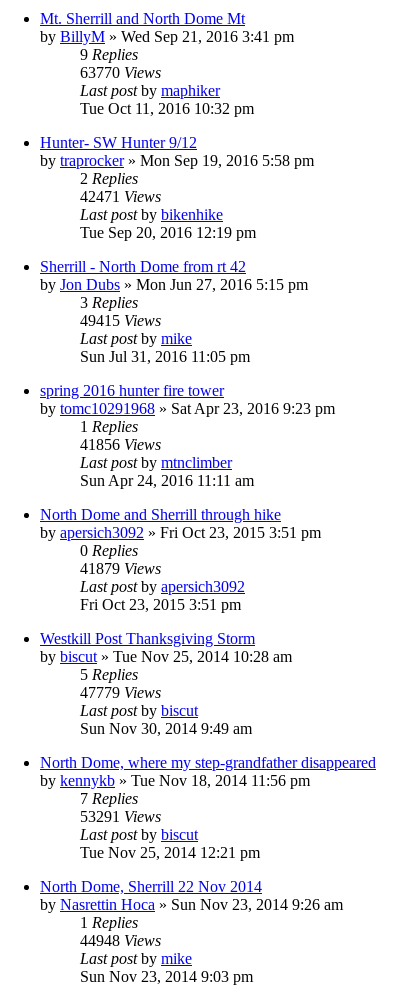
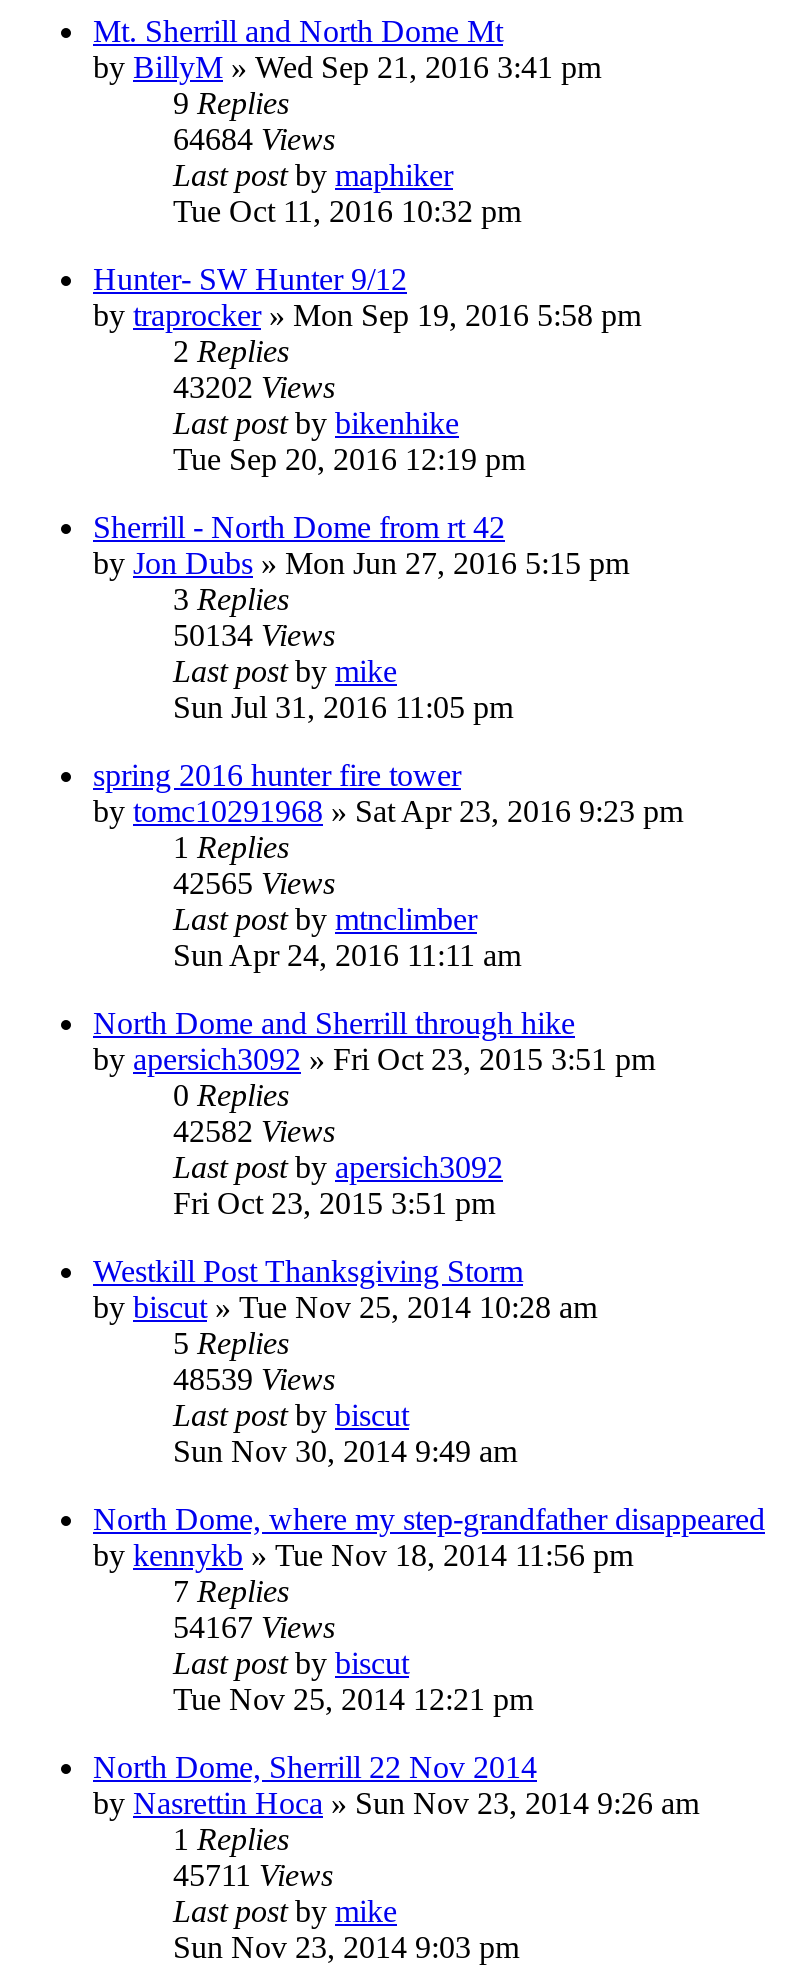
- 63770 Views
+ 64684 Views

- 42471 Views
+ 43202 Views

- 49415 Views
+ 50134 Views

- 41856 Views
+ 42565 Views

- 41879 Views
+ 42582 Views

- 47779 Views
+ 48539 Views

- 53291 Views
+ 54167 Views

- 44948 Views
+ 45711 Views
